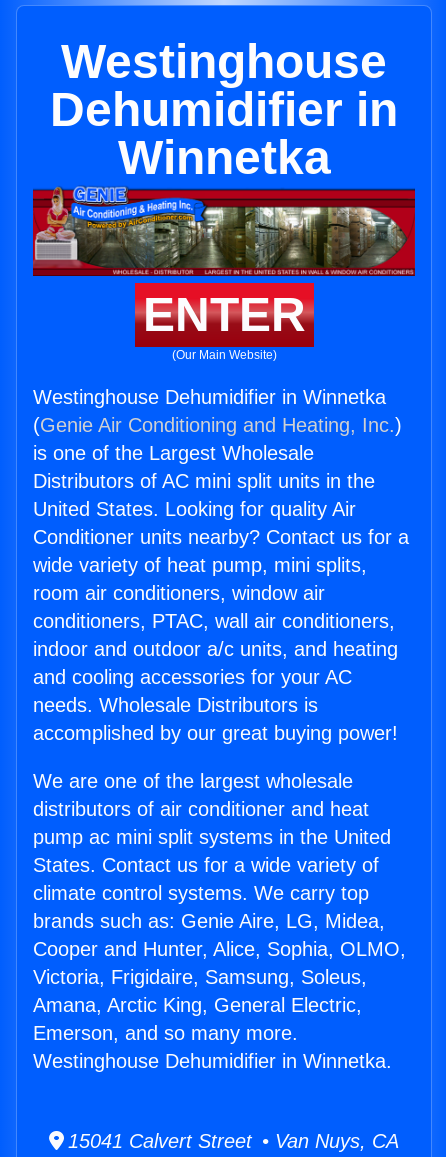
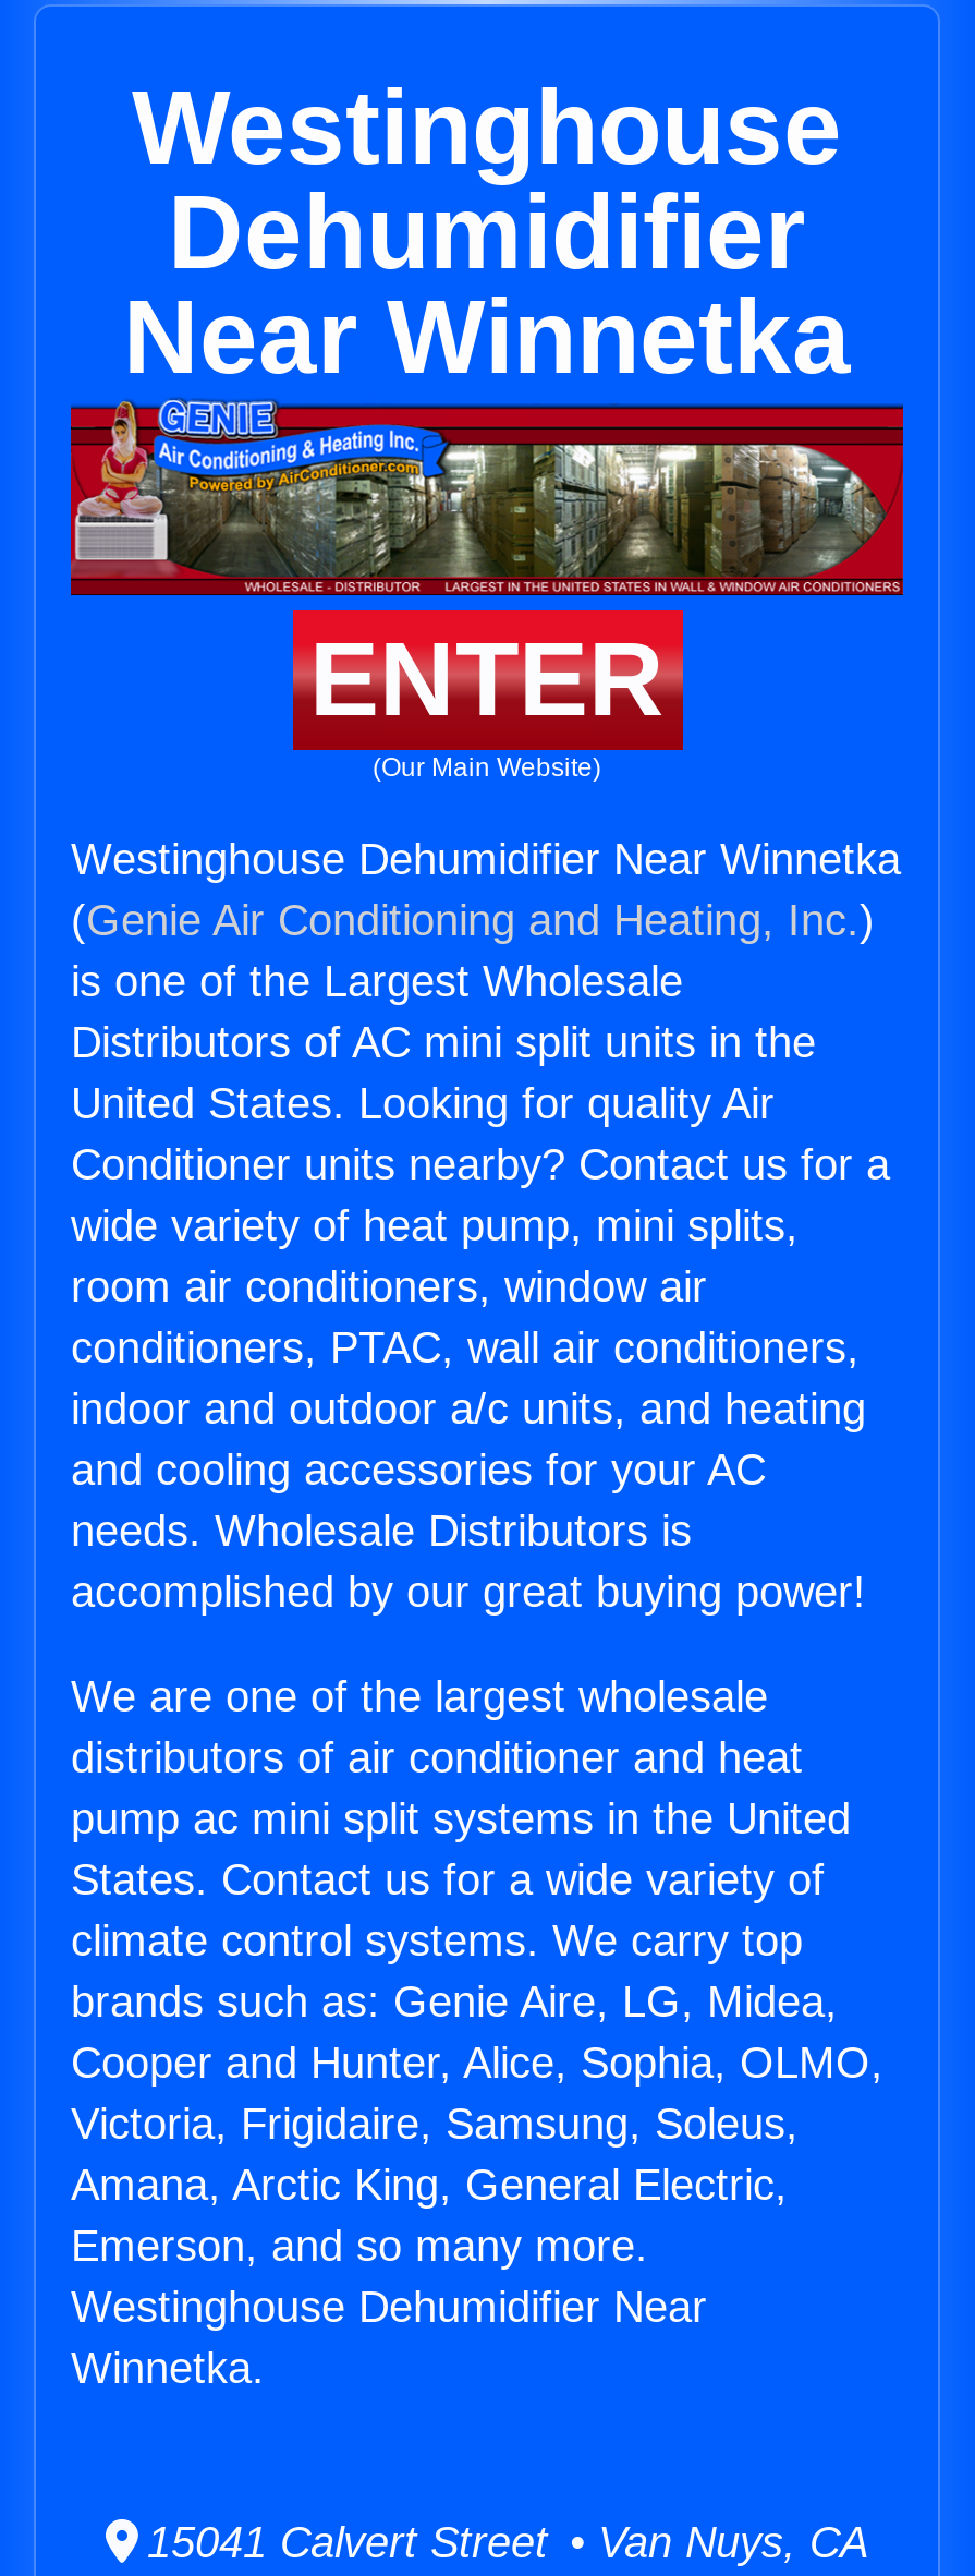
- Dehumidifier in
- Winnetka
+ Dehumidifier
+ Near Winnetka

- Westinghouse Dehumidifier in Winnetka
+ Westinghouse Dehumidifier Near Winnetka

- Westinghouse Dehumidifier in Winnetka.
+ Westinghouse Dehumidifier Near
+ Winnetka.
